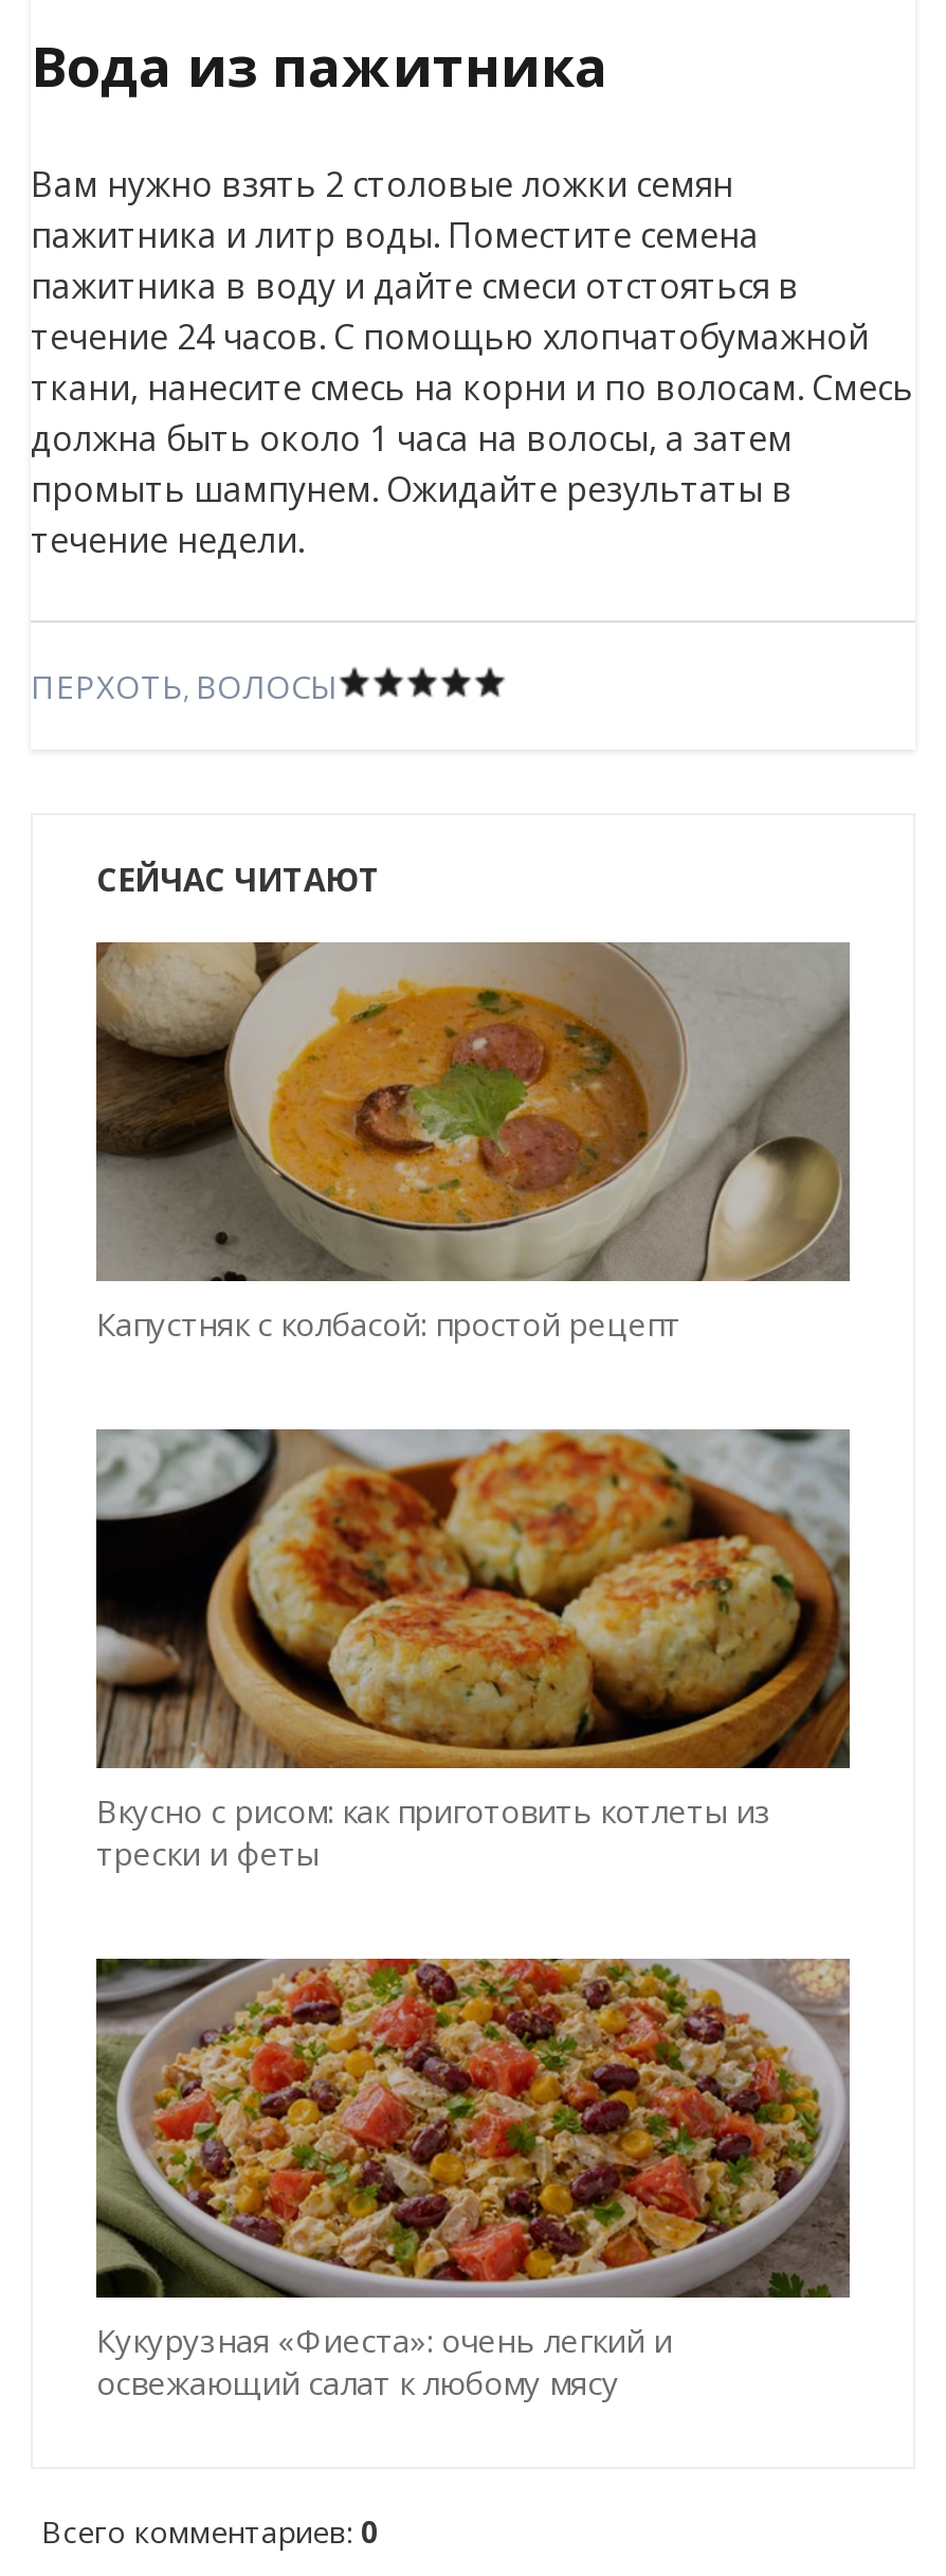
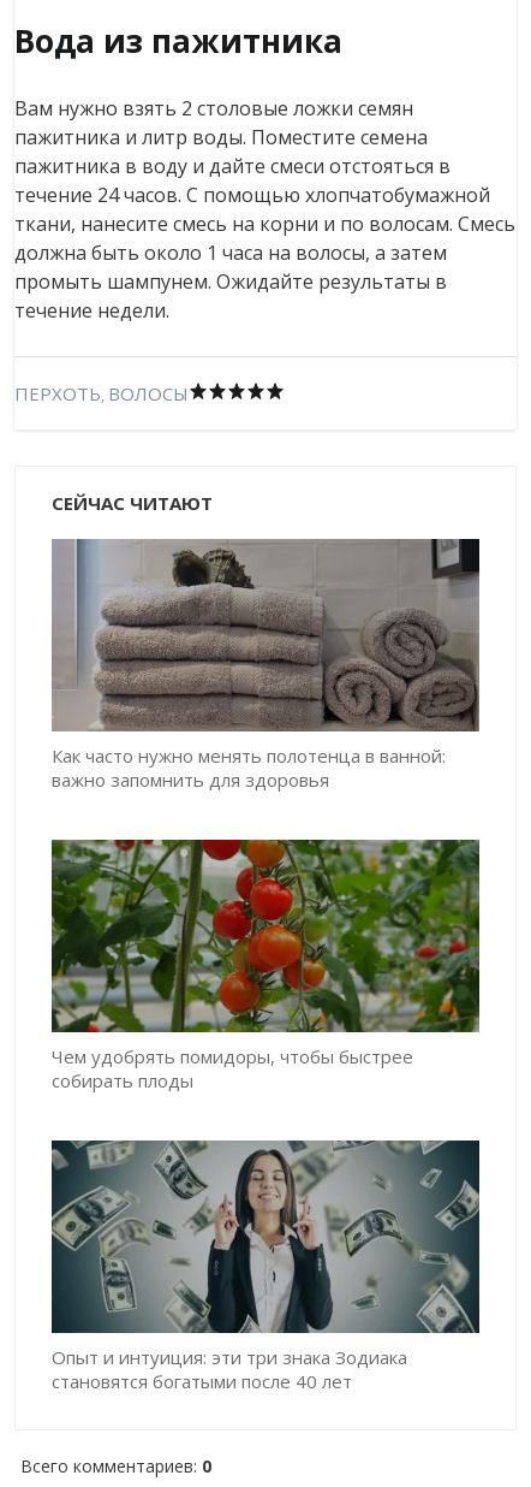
- [image]
- Капустняк с колбасой: простой рецепт
+ [image]
+ Как часто нужно менять полотенца в ванной:
+ важно запомнить для здоровья

- [image]
- Вкусно с рисом: как приготовить котлеты из
- трески и феты
+ [image]
+ Чем удобрять помидоры, чтобы быстрее
+ собирать плоды

- [image]
- Кукурузная «Фиеста»: очень легкий и
- освежающий салат к любому мясу
+ [image]
+ Опыт и интуиция: эти три знака Зодиака
+ становятся богатыми после 40 лет
